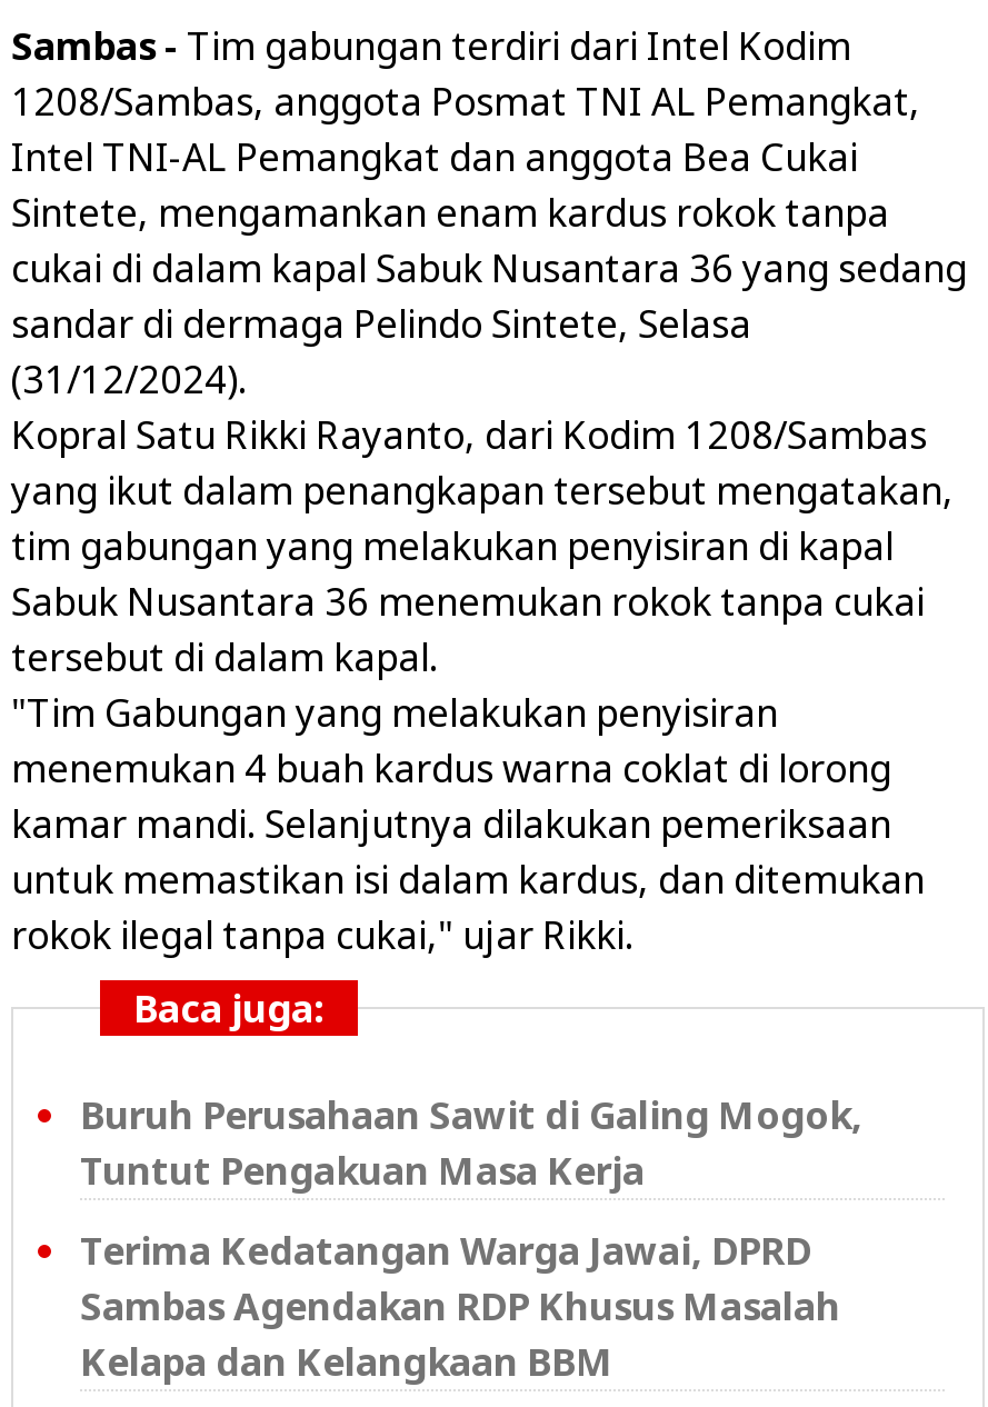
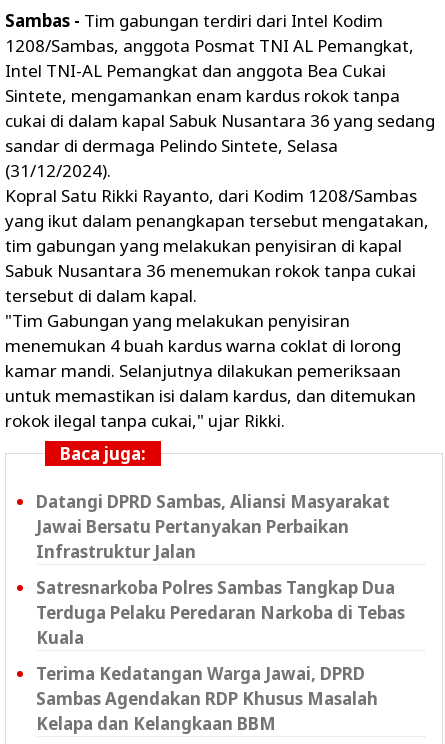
- Buruh Perusahaan Sawit di Galing Mogok,
- Tuntut Pengakuan Masa Kerja
+ Datangi DPRD Sambas, Aliansi Masyarakat
+ Jawai Bersatu Pertanyakan Perbaikan
+ Infrastruktur Jalan
+ Satresnarkoba Polres Sambas Tangkap Dua
+ Terduga Pelaku Peredaran Narkoba di Tebas
+ Kuala
